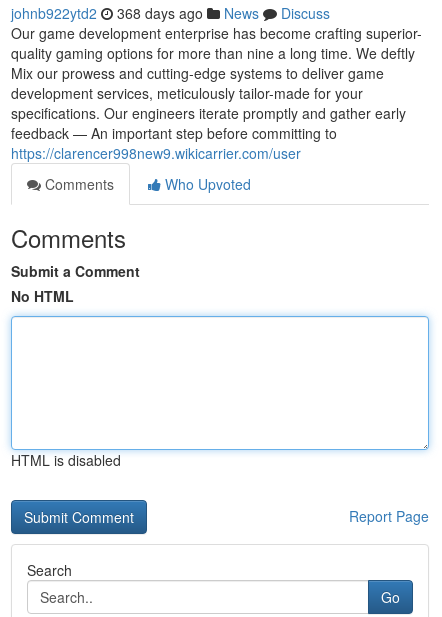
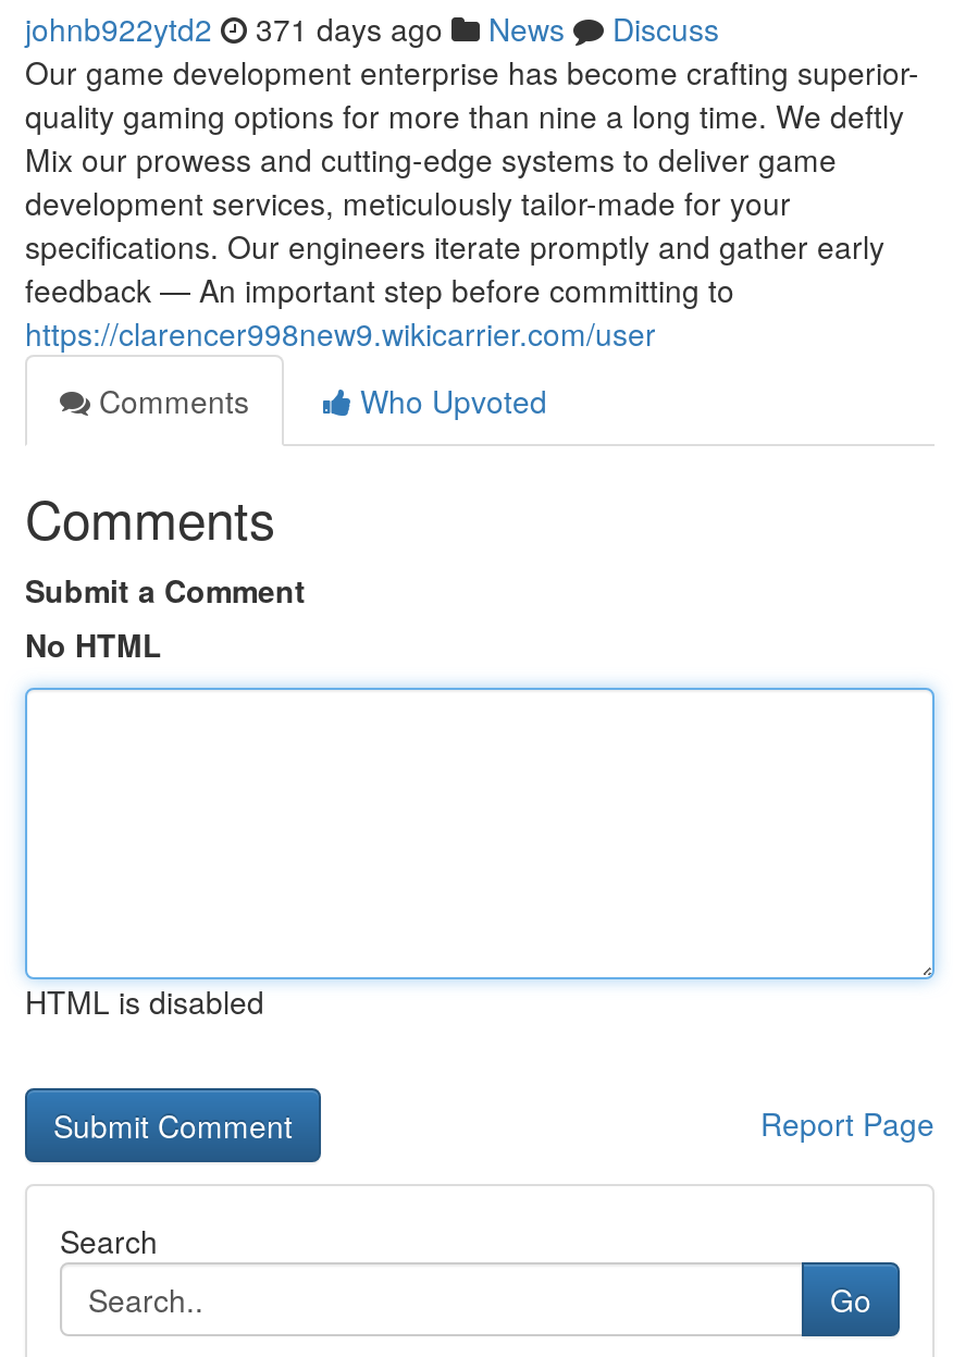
- johnb922ytd2 368 days ago News Discuss
+ johnb922ytd2 371 days ago News Discuss
